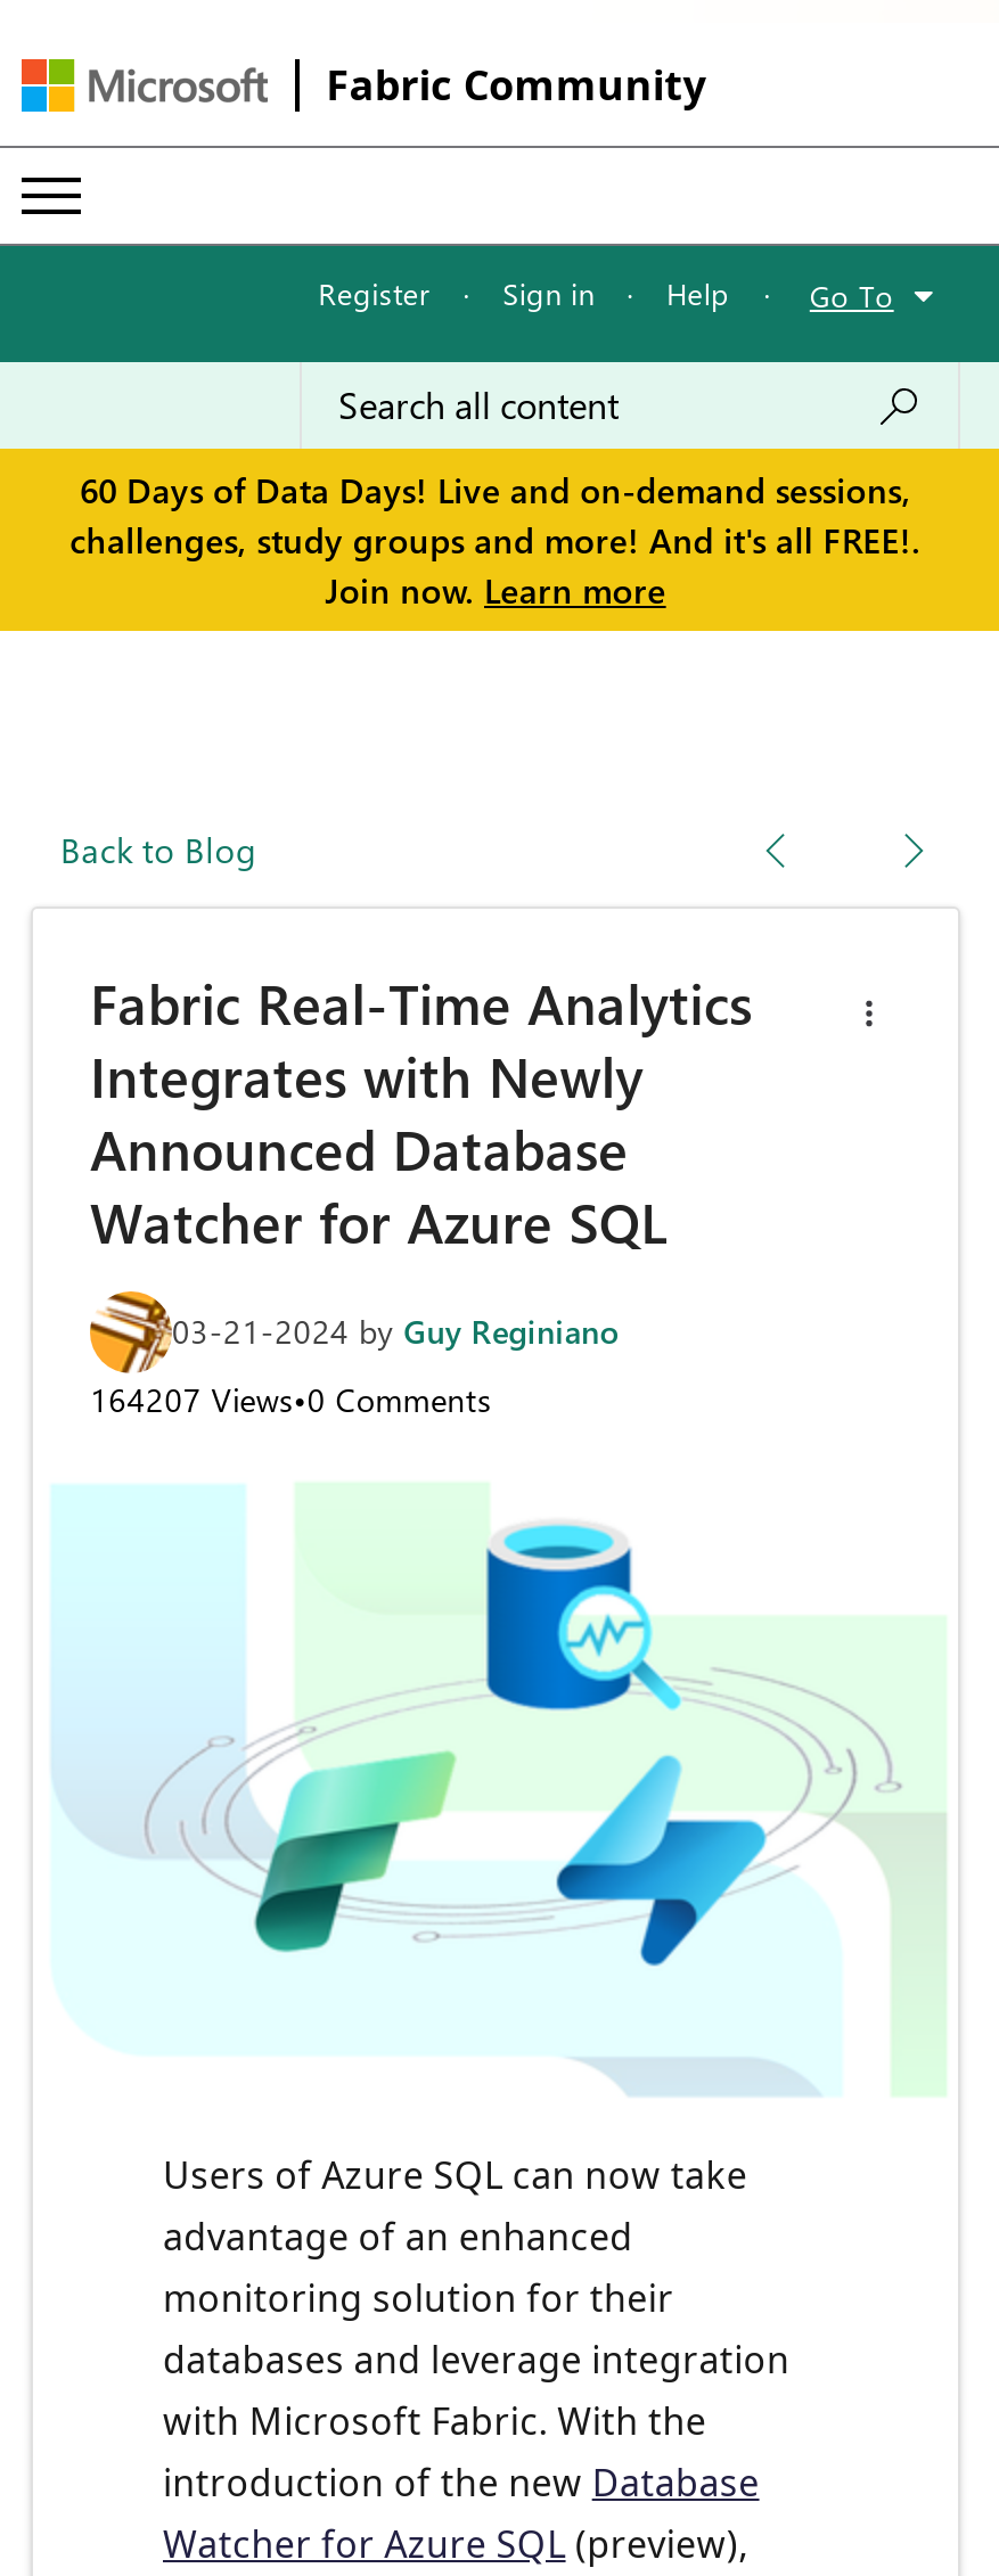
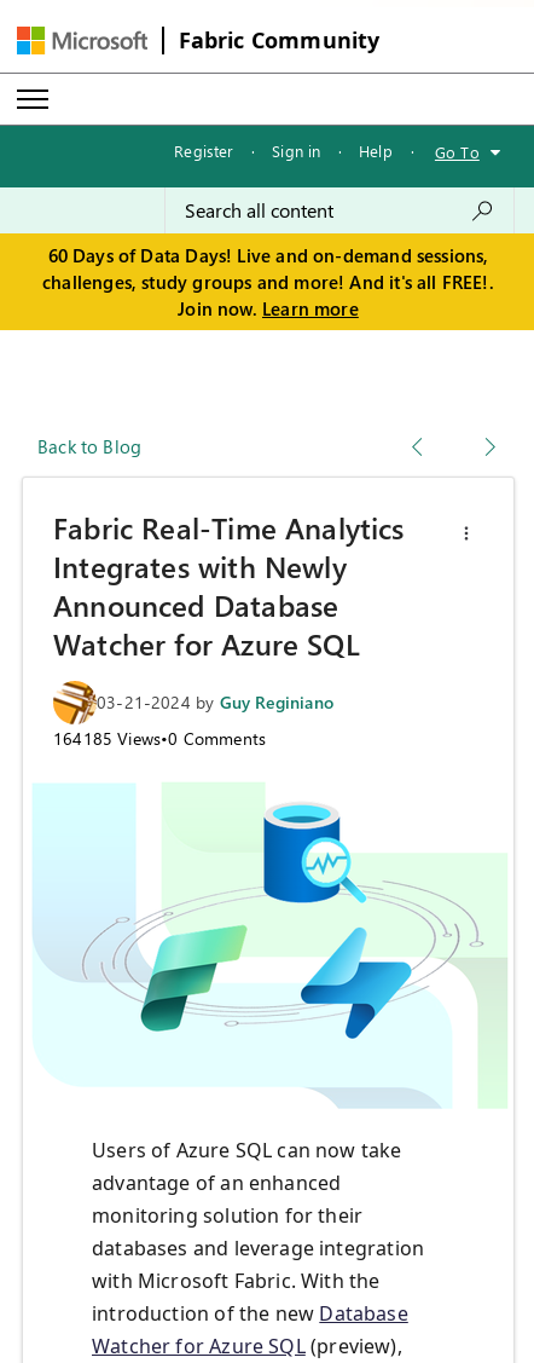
- 164207 Views•0 Comments
+ 164185 Views•0 Comments
